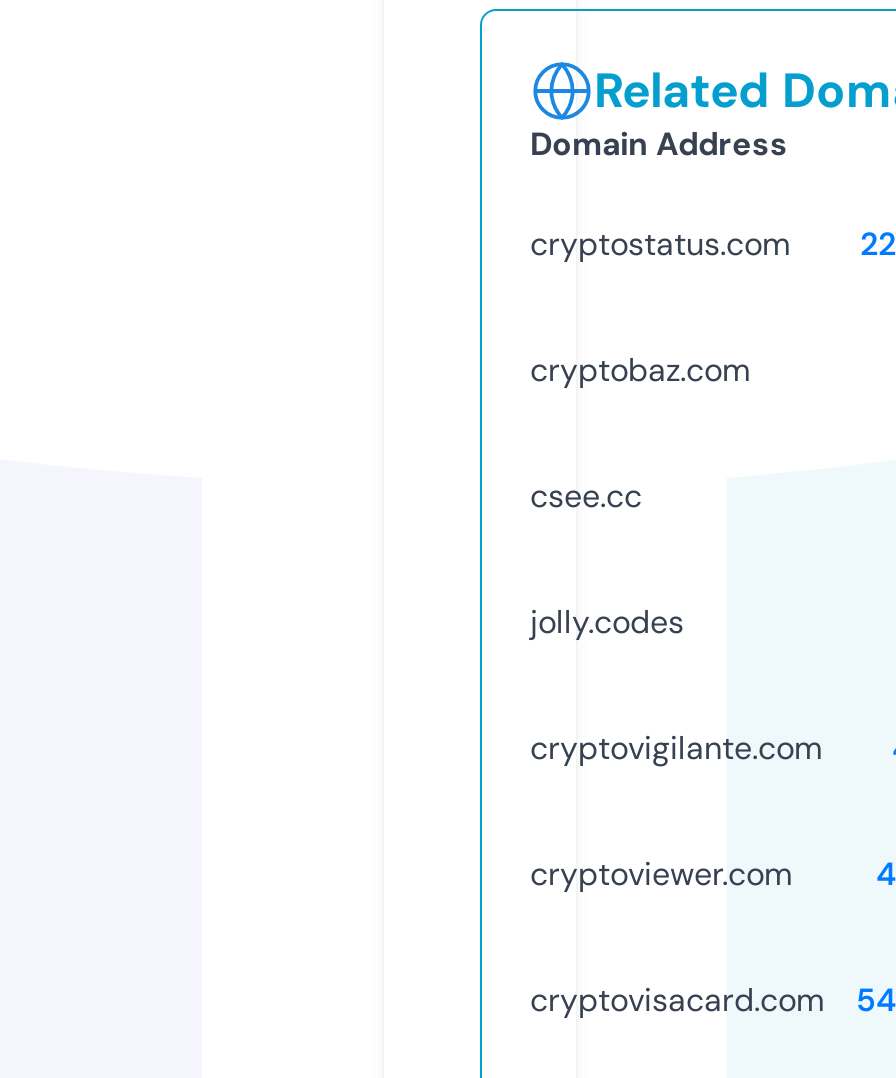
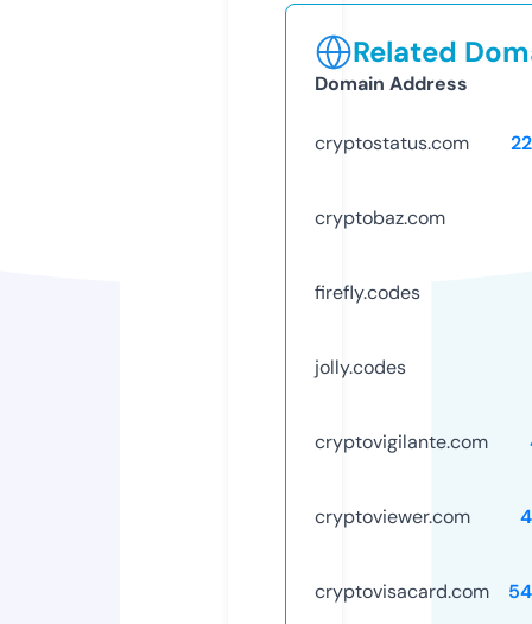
- csee.cc
+ firefly.codes
